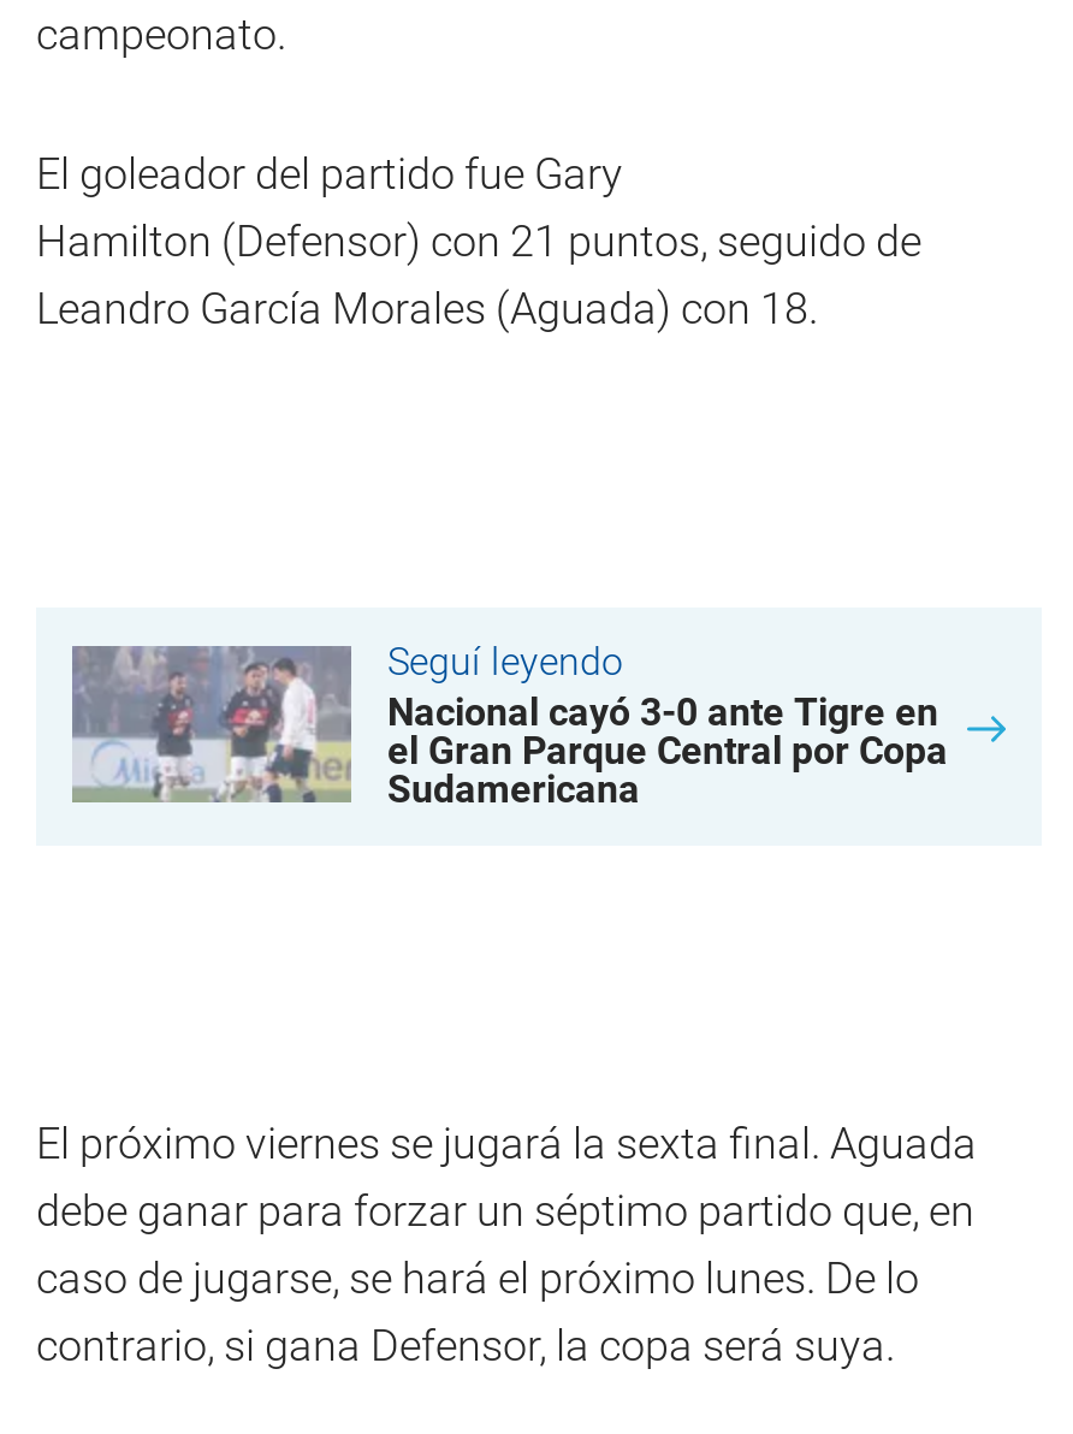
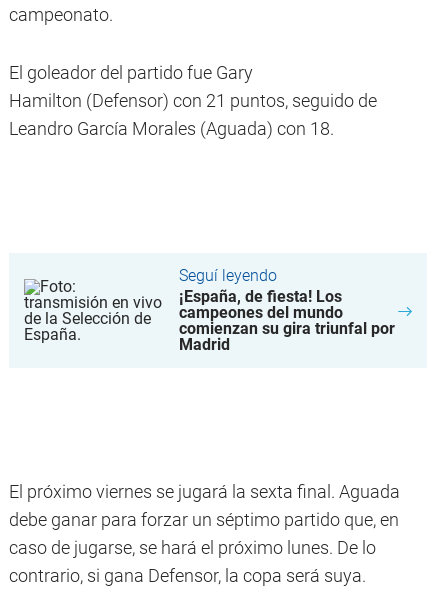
- [image]
- Nacional cayó 3-0 ante Tigre en
- el Gran Parque Central por Copa
- Sudamericana
+ [image]
+ ¡España, de fiesta! Los
+ campeones del mundo
+ comienzan su gira triunfal por
+ Madrid
